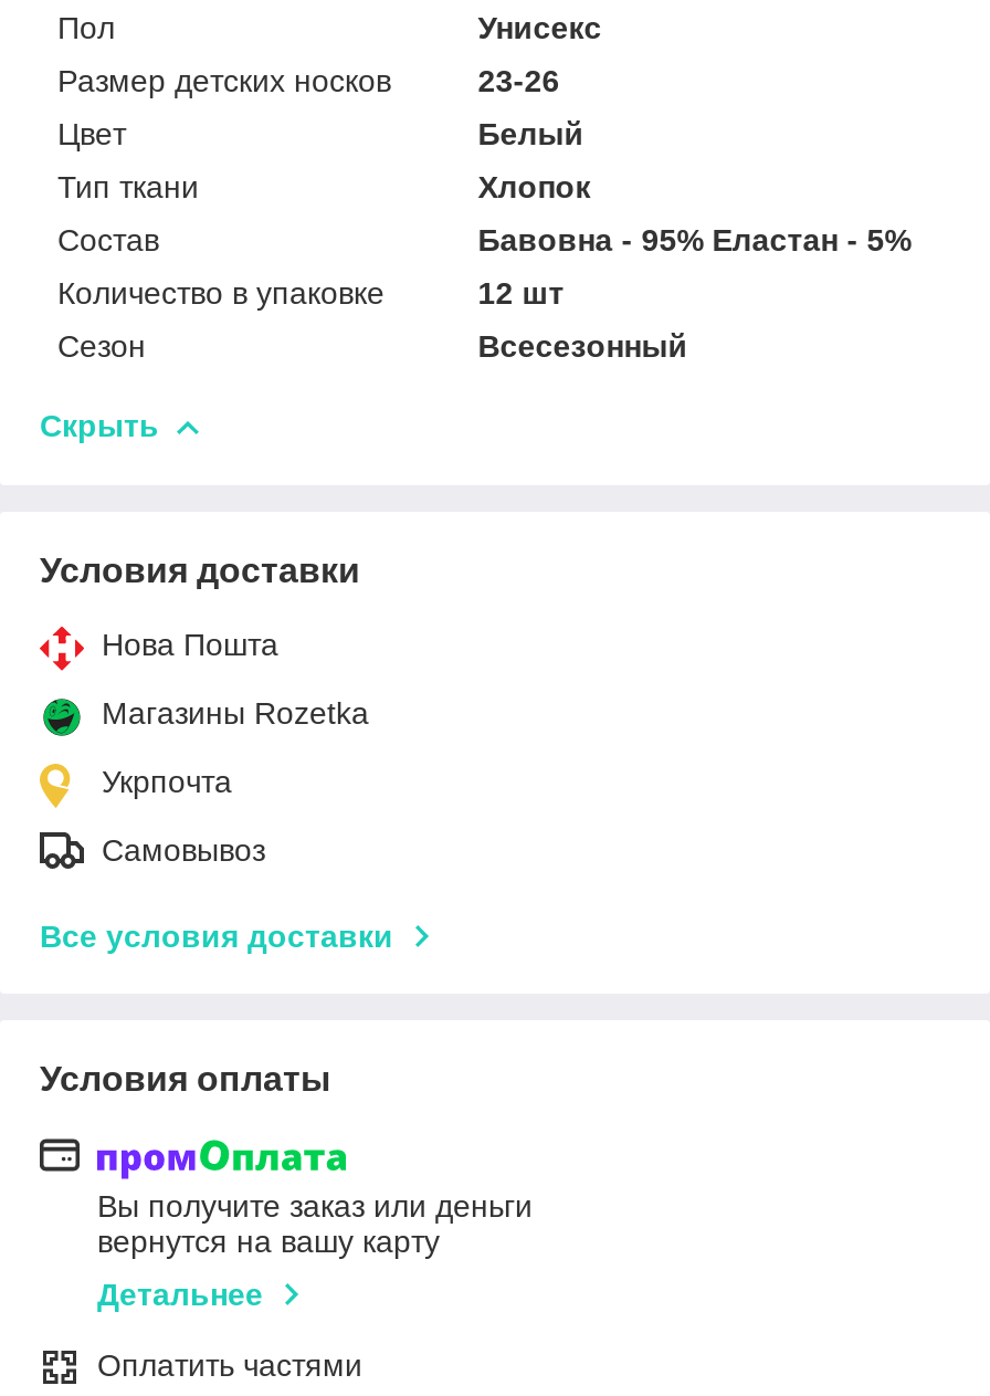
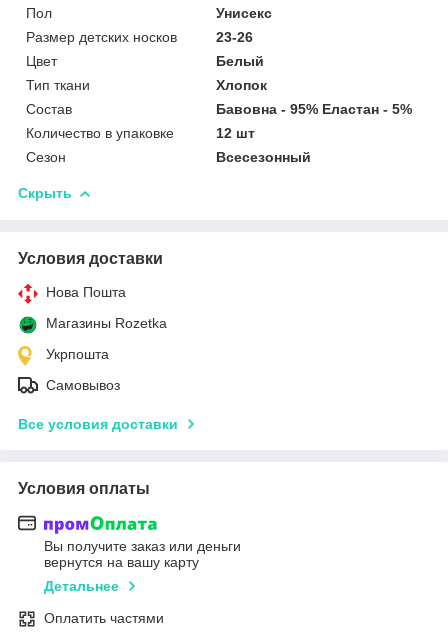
- Укрпочта
+ Укрпошта
